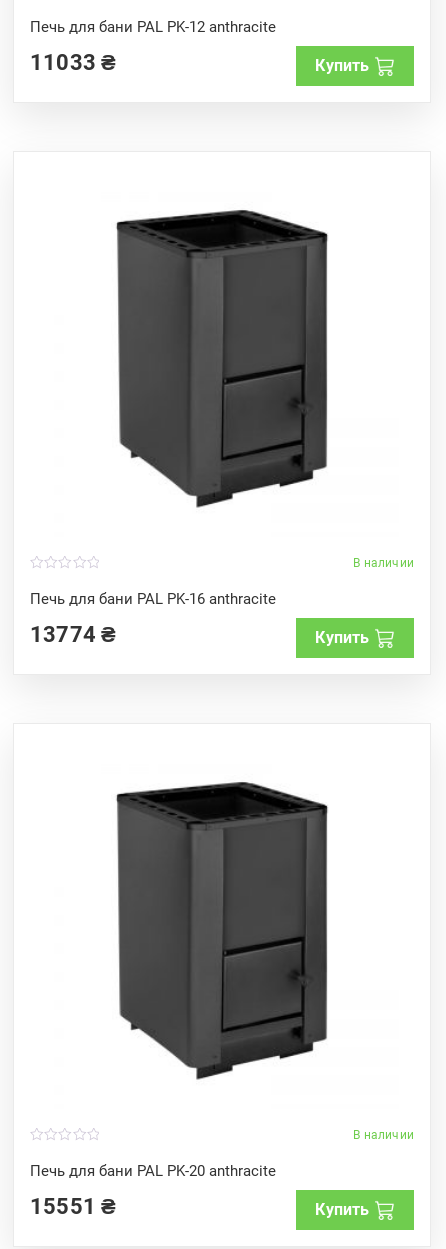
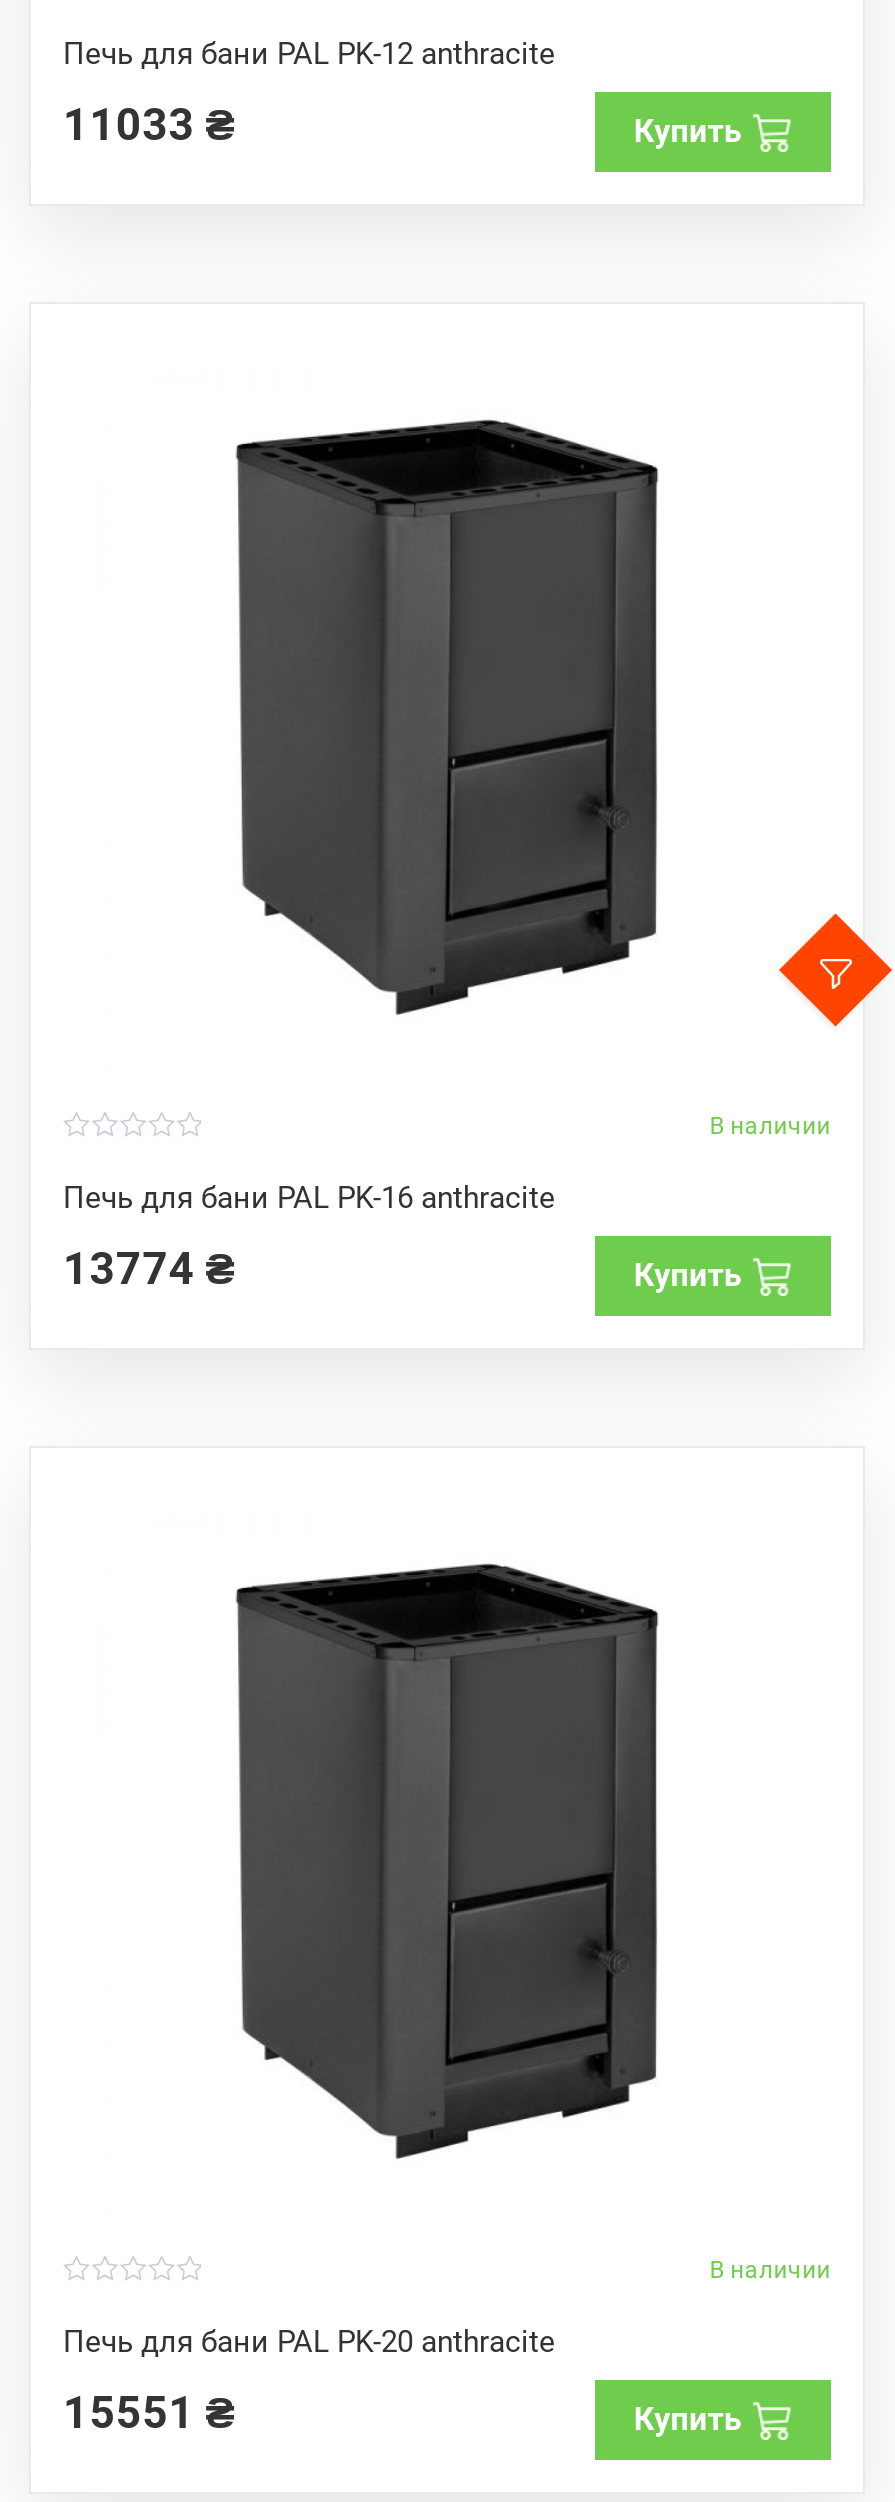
+ [image]
